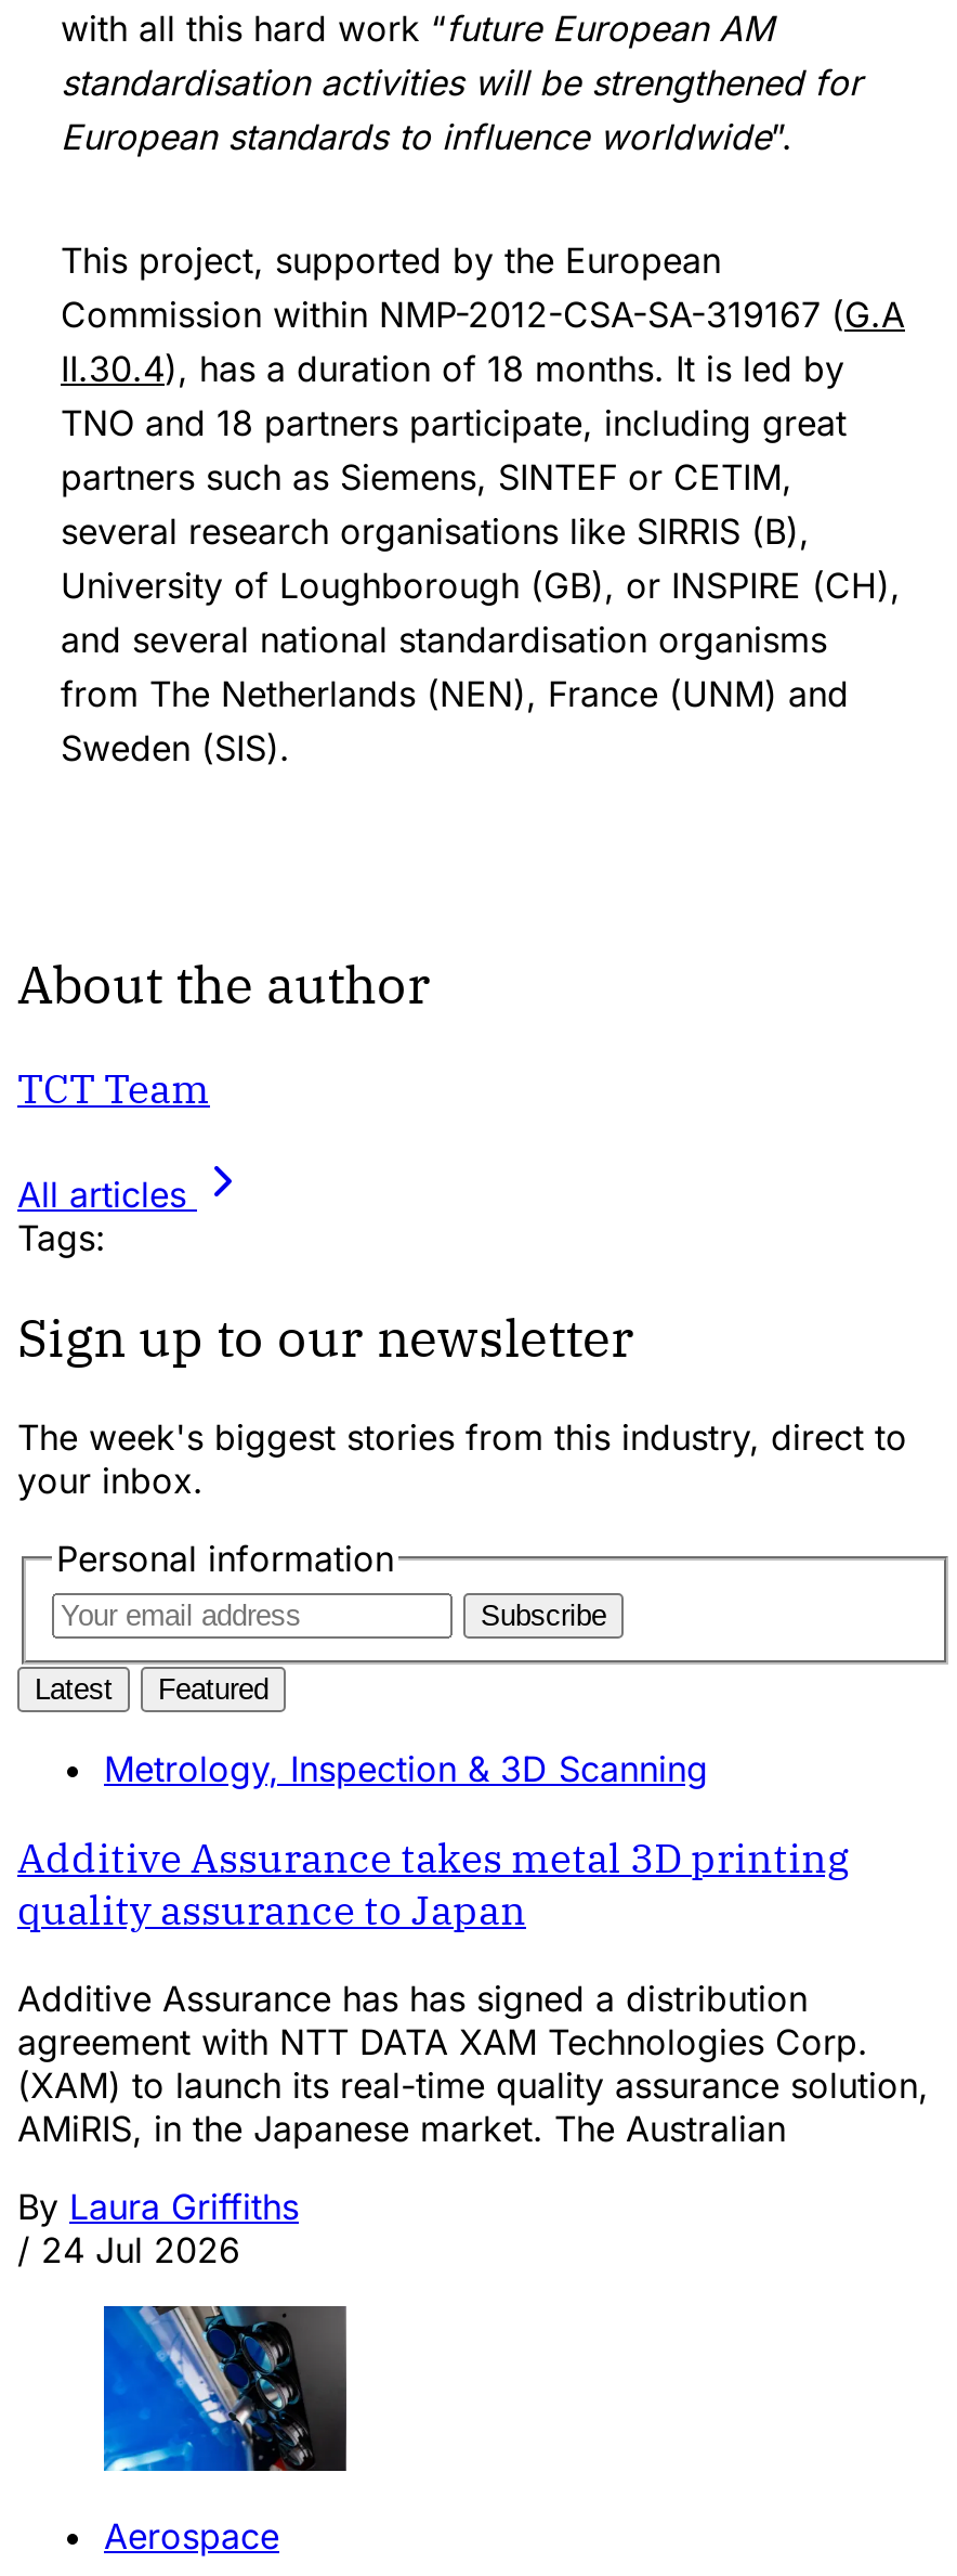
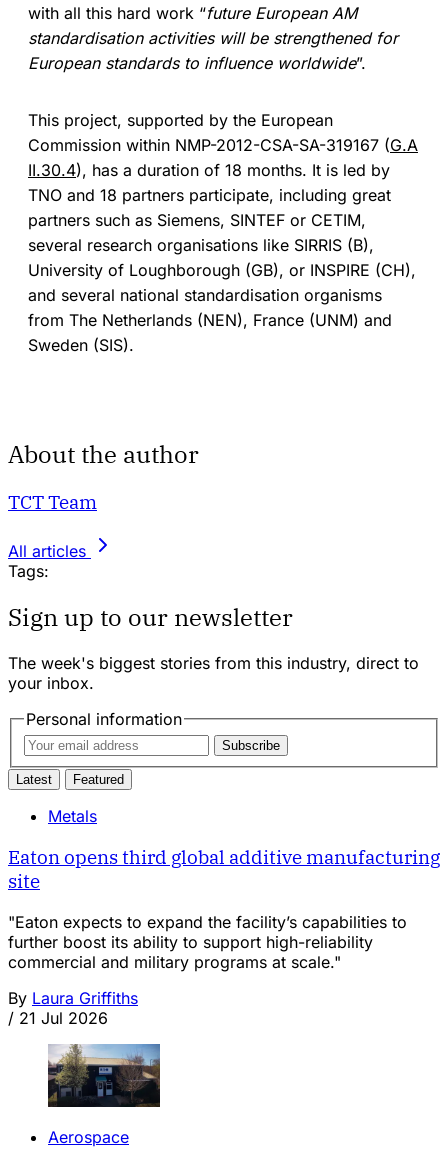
- Metrology, Inspection & 3D Scanning
+ Metals

- Additive Assurance takes metal 3D printing
- quality assurance to Japan
+ Eaton opens third global additive manufacturing
+ site

- Additive Assurance has has signed a distribution
- agreement with NTT DATA XAM Technologies Corp.
- (XAM) to launch its real-time quality assurance solution,
- AMiRIS, in the Japanese market. The Australian
+ "Eaton expects to expand the facility’s capabilities to
+ further boost its ability to support high-reliability
+ commercial and military programs at scale."

- / 24 Jul 2026
+ / 21 Jul 2026

- [image]
+ [image]
